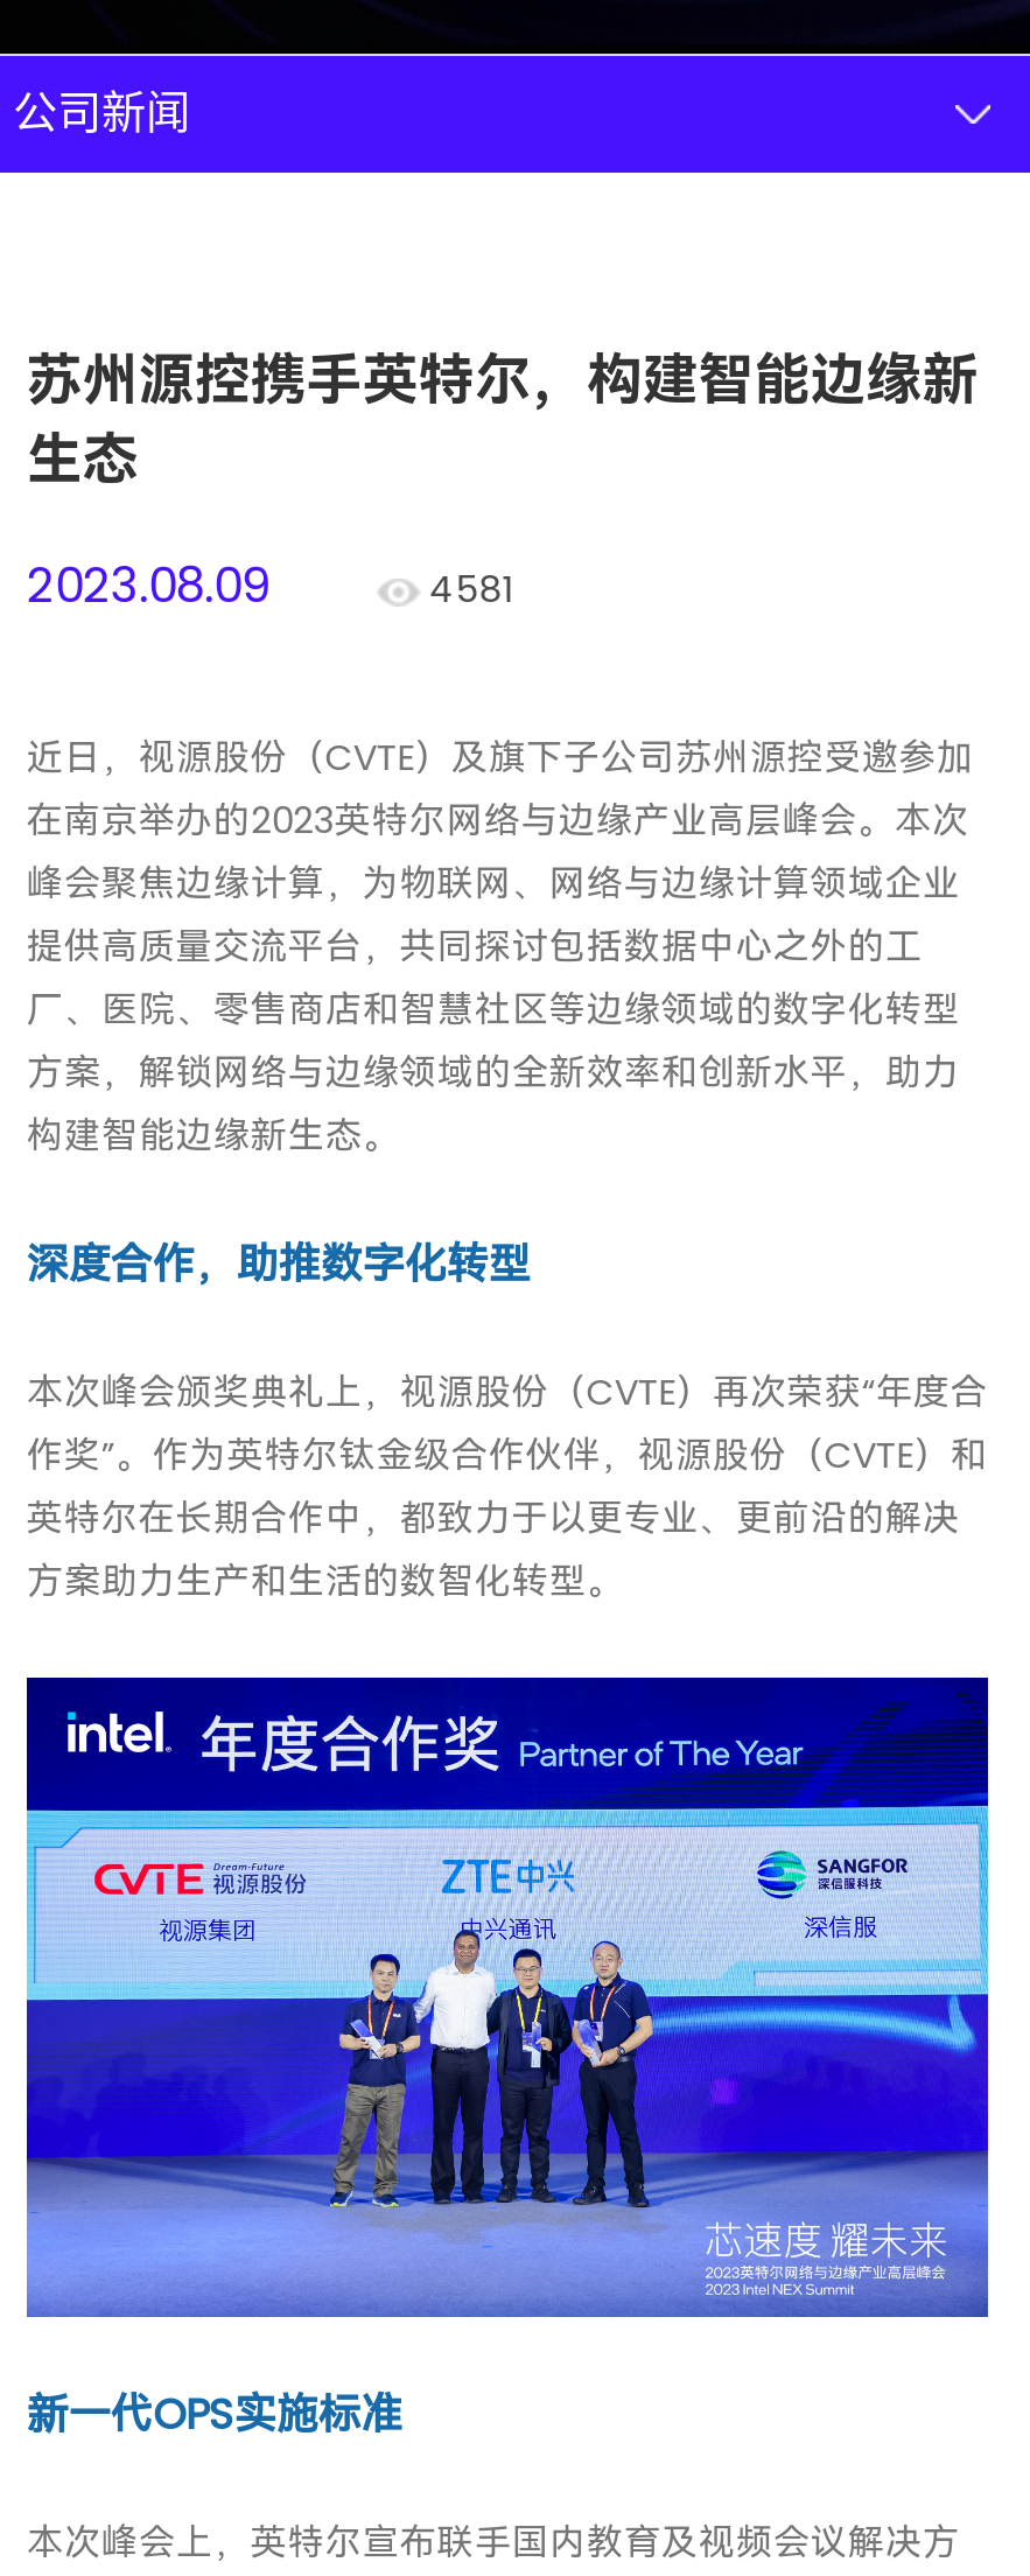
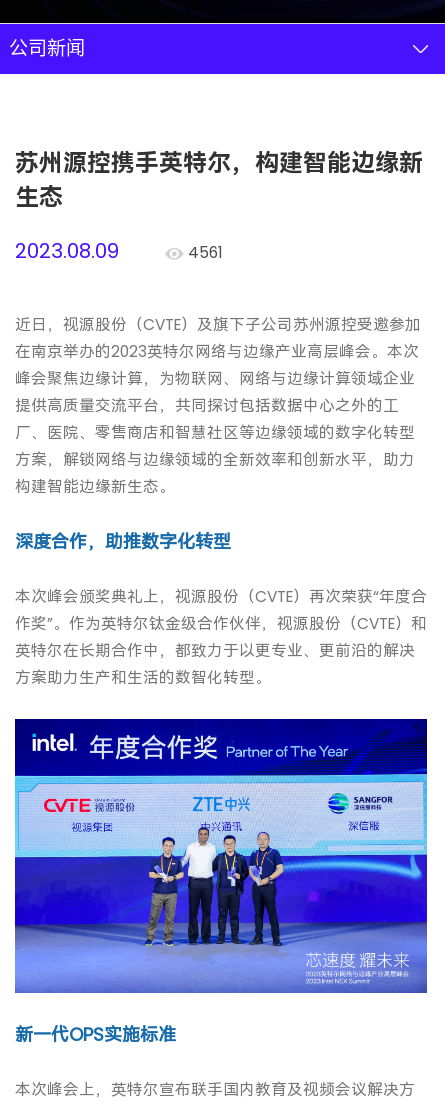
- 4581
+ 4561
